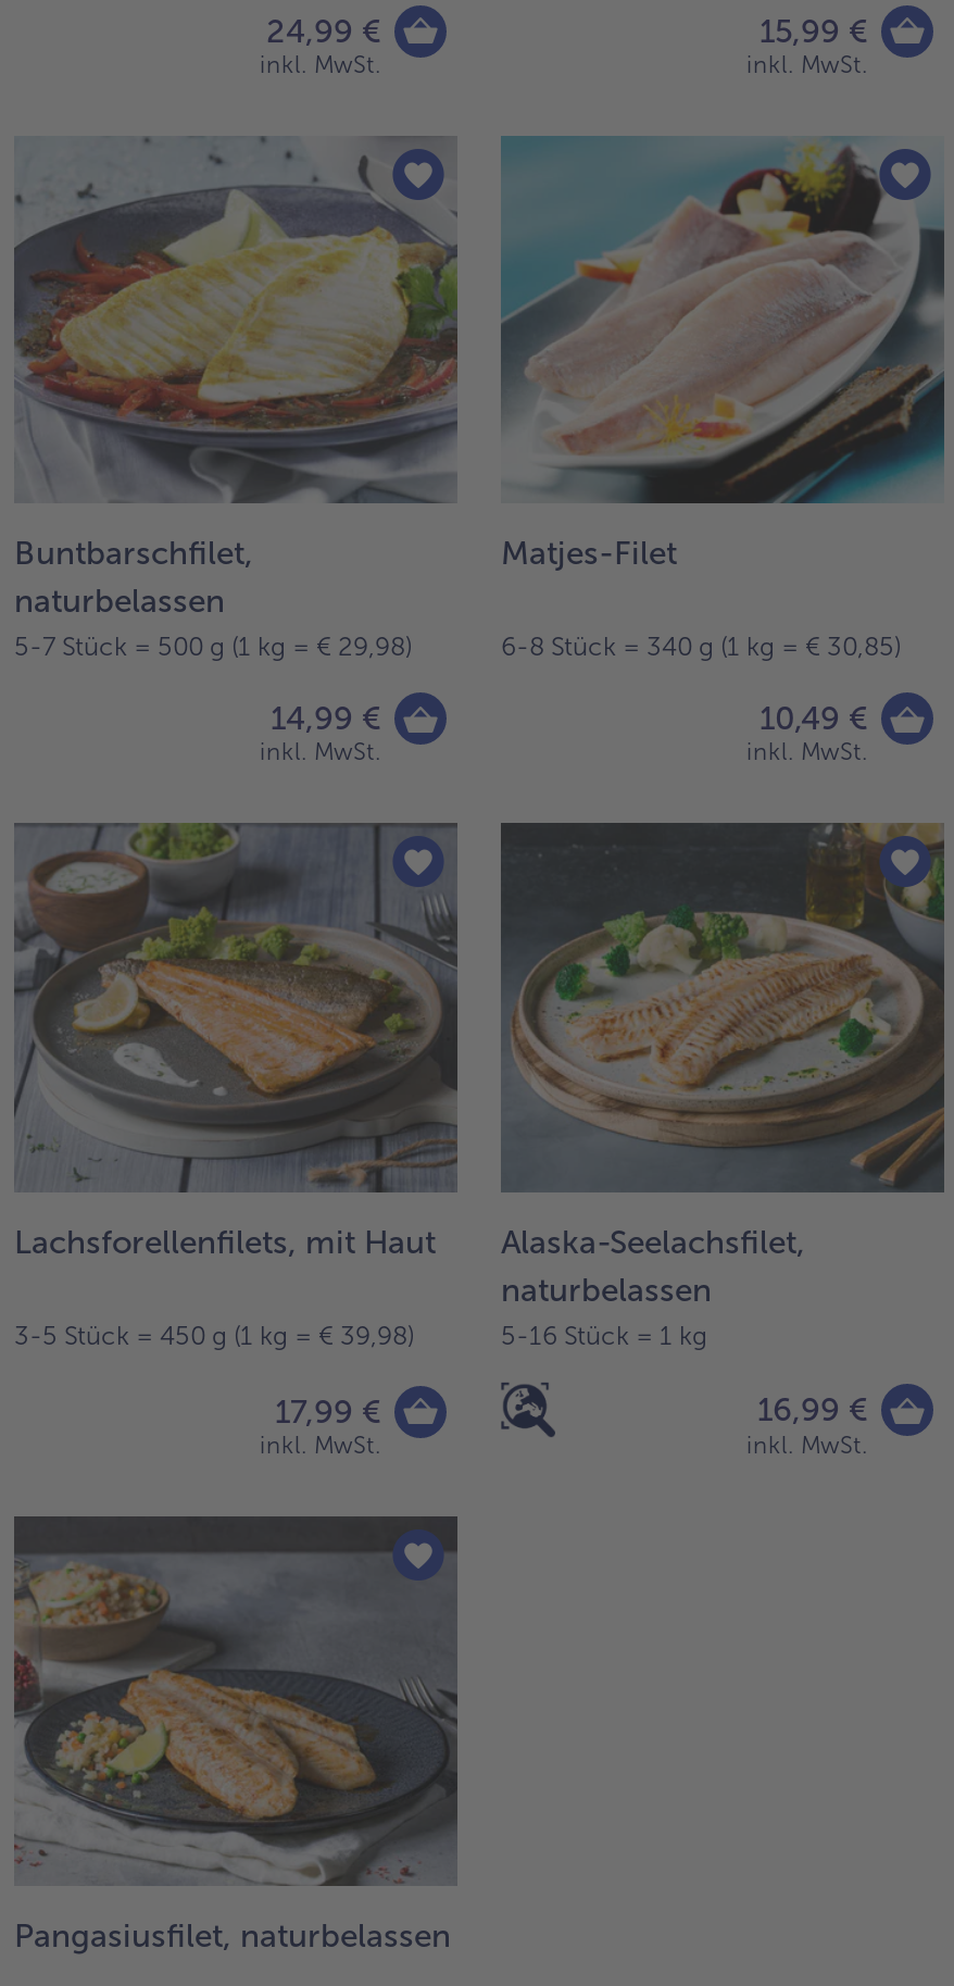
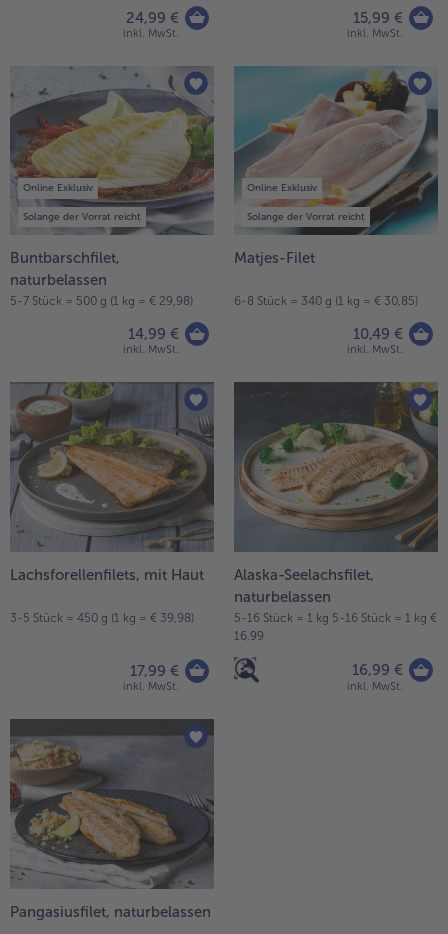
+ Online Exklusiv
+ Solange der Vorrat reicht

+ Online Exklusiv
+ Solange der Vorrat reicht

- 5-16 Stück = 1 kg
+ 5-16 Stück = 1 kg 5-16 Stück = 1 kg €
+ 16,99
